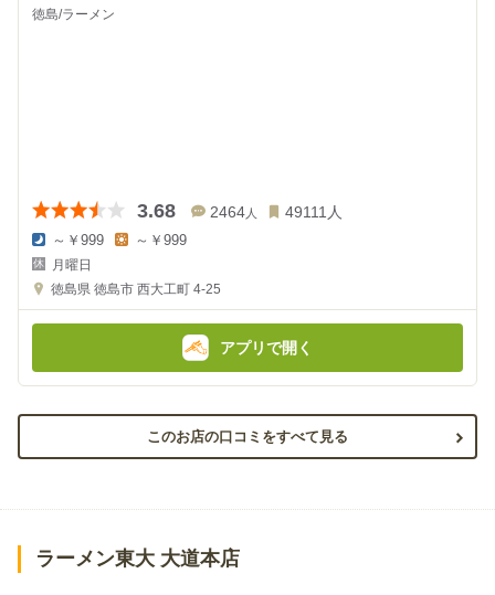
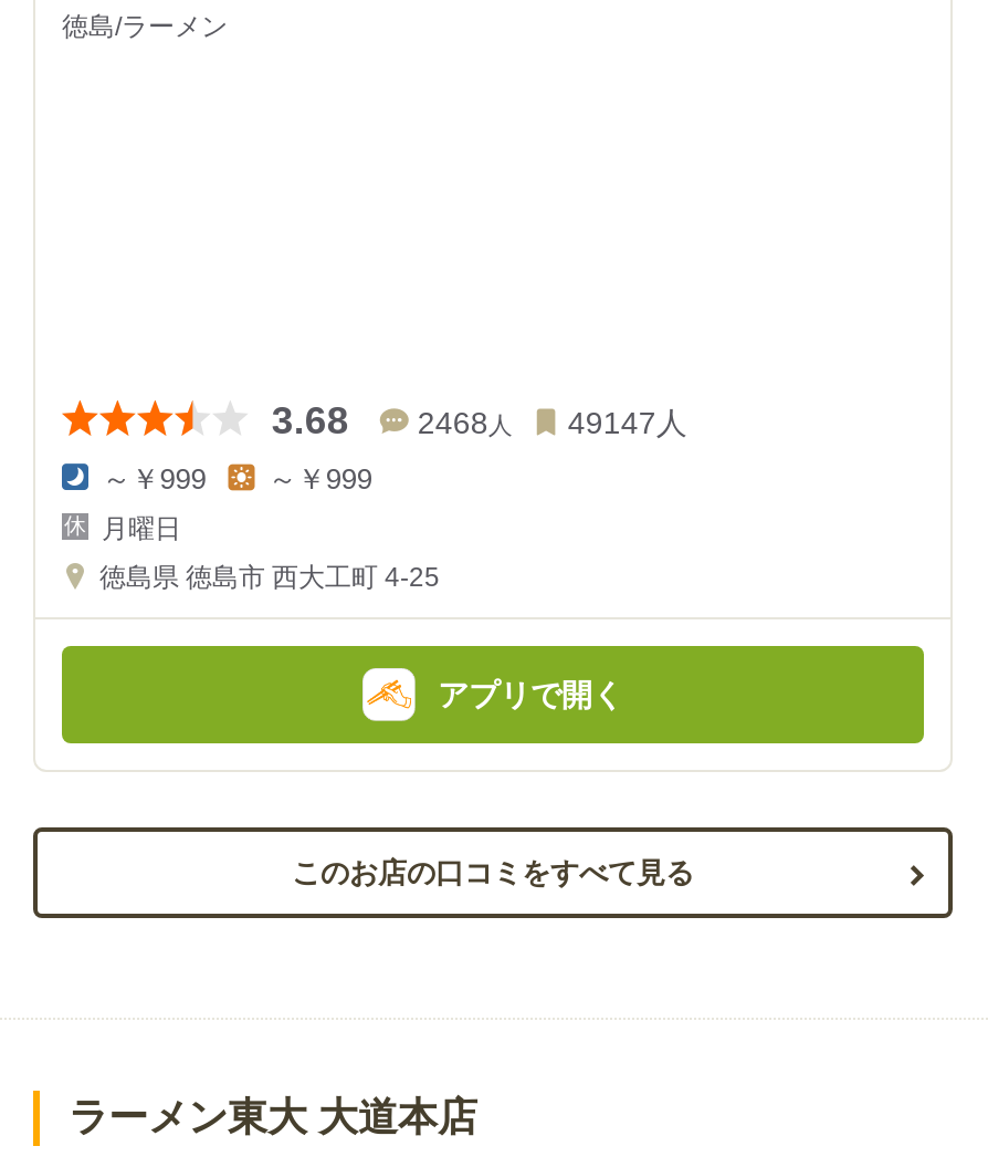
- 2464人
+ 2468人

- 49111人
+ 49147人
